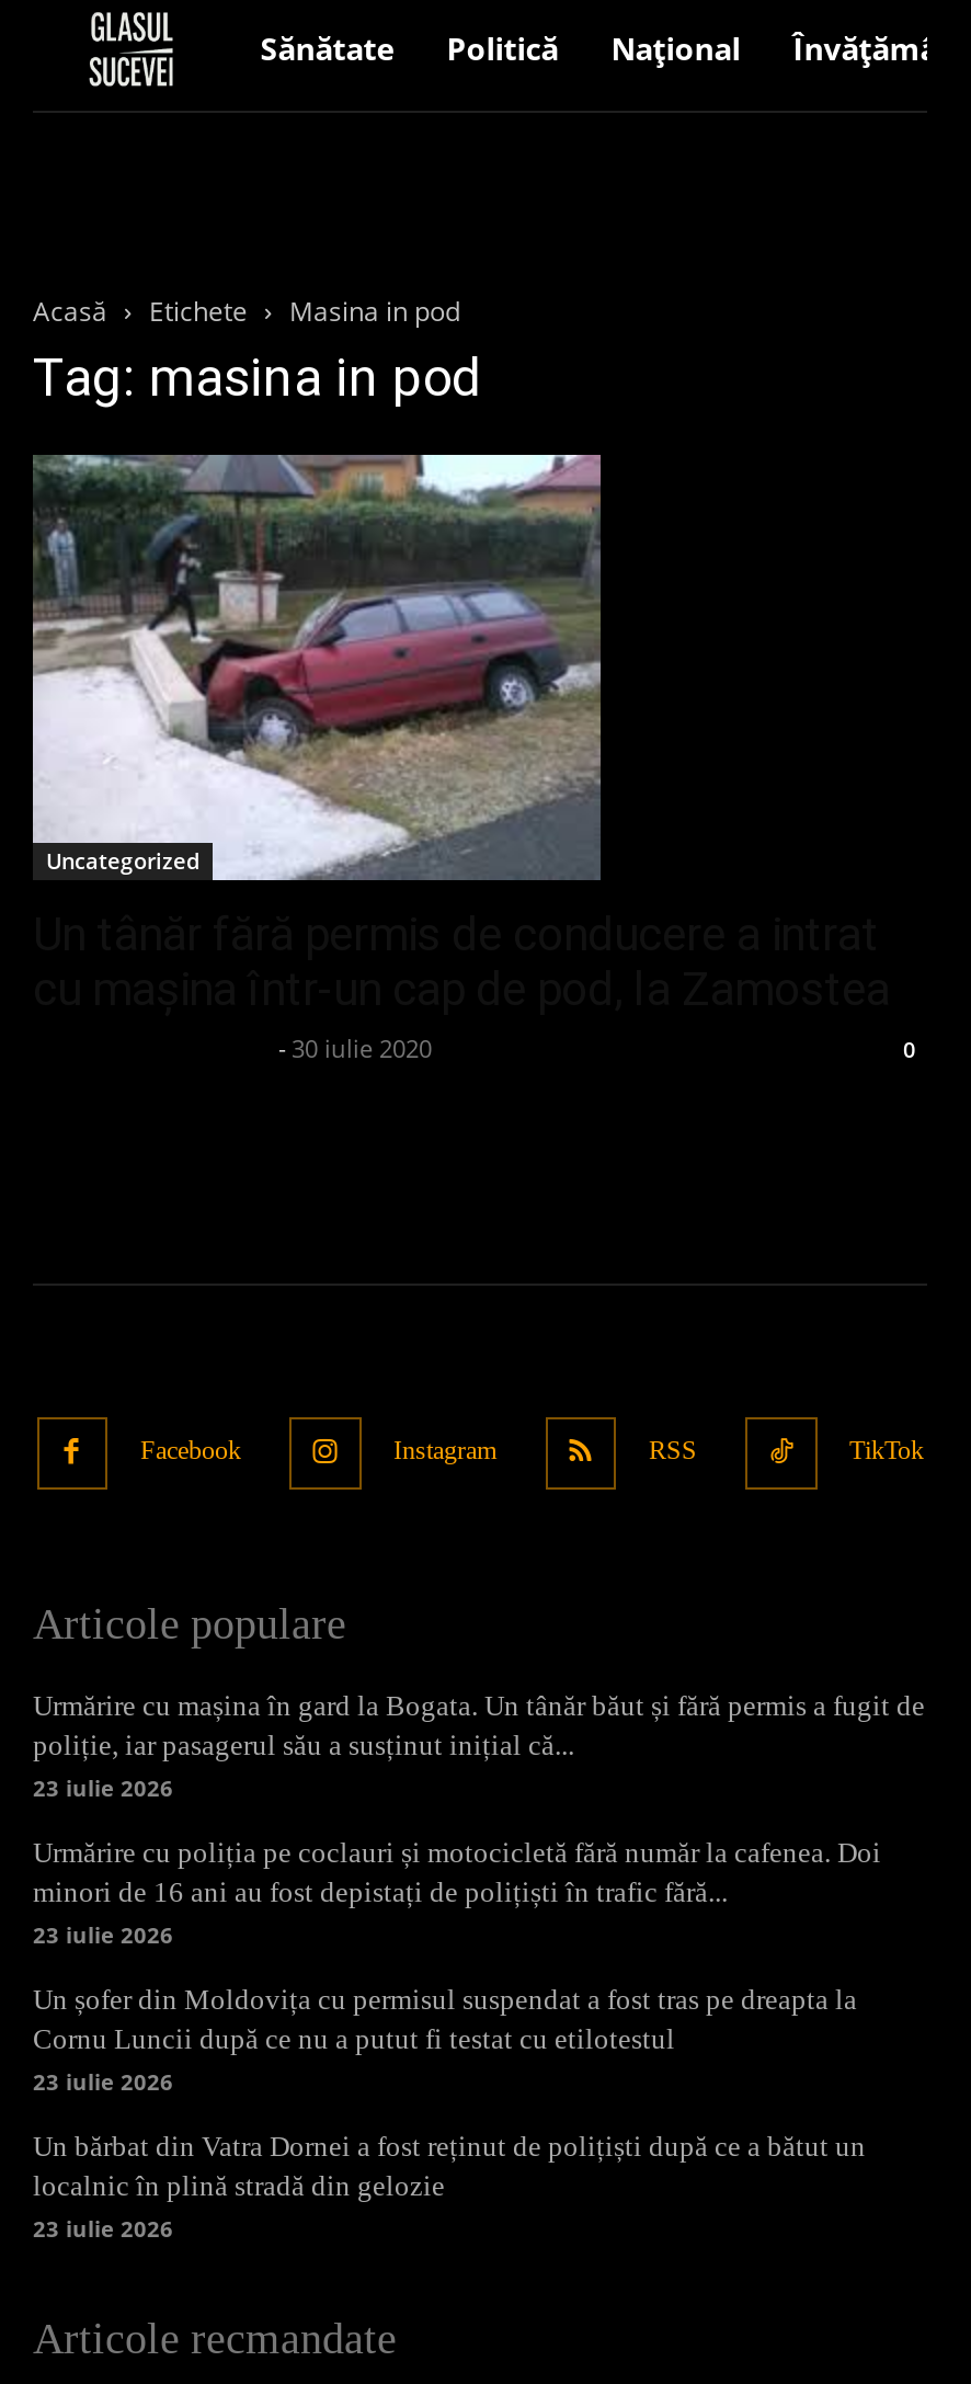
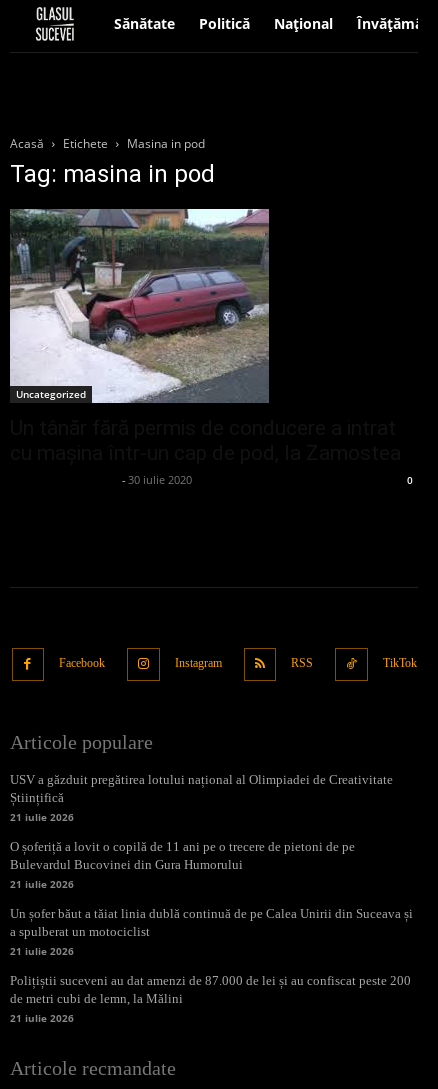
- Urmărire cu mașina în gard la Bogata. Un tânăr băut și fără permis a fugit de
- poliție, iar pasagerul său a susținut inițial că...
- 23 iulie 2026
+ USV a găzduit pregătirea lotului național al Olimpiadei de Creativitate
+ Științifică
+ 21 iulie 2026

- Urmărire cu poliția pe coclauri și motocicletă fără număr la cafenea. Doi
- minori de 16 ani au fost depistați de polițiști în trafic fără...
- 23 iulie 2026
+ O șoferiță a lovit o copilă de 11 ani pe o trecere de pietoni de pe
+ Bulevardul Bucovinei din Gura Humorului
+ 21 iulie 2026

- Un șofer din Moldovița cu permisul suspendat a fost tras pe dreapta la
- Cornu Luncii după ce nu a putut fi testat cu etilotestul
- 23 iulie 2026
+ Un șofer băut a tăiat linia dublă continuă de pe Calea Unirii din Suceava și
+ a spulberat un motociclist
+ 21 iulie 2026

- Un bărbat din Vatra Dornei a fost reținut de polițiști după ce a bătut un
- localnic în plină stradă din gelozie
- 23 iulie 2026
+ Polițiștii suceveni au dat amenzi de 87.000 de lei și au confiscat peste 200
+ de metri cubi de lemn, la Mălini
+ 21 iulie 2026
